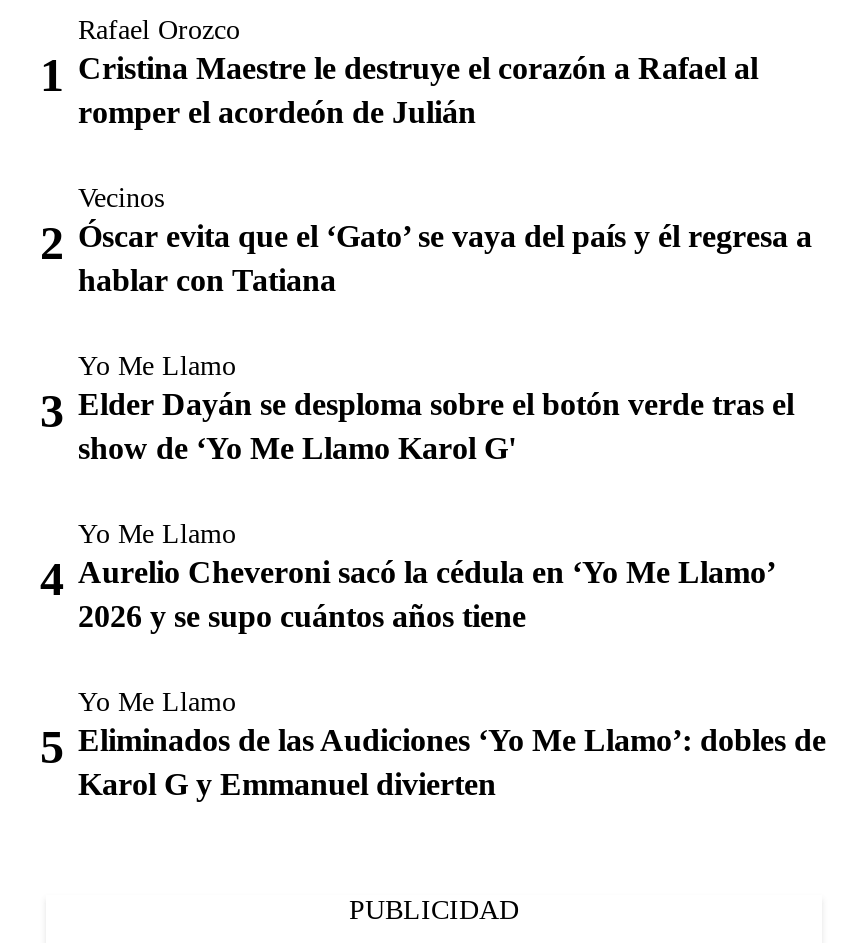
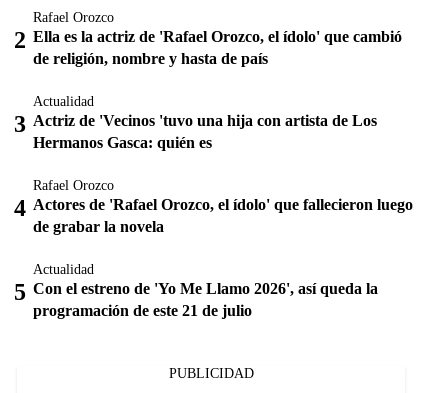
- Cristina Maestre le destruye el corazón a Rafael al
- romper el acordeón de Julián
- Vecinos
- Óscar evita que el ‘Gato’ se vaya del país y él regresa a
- hablar con Tatiana
- Yo Me Llamo
- Elder Dayán se desploma sobre el botón verde tras el
- show de ‘Yo Me Llamo Karol G'
- Yo Me Llamo
- Aurelio Cheveroni sacó la cédula en ‘Yo Me Llamo’
- 2026 y se supo cuántos años tiene
- Yo Me Llamo
- Eliminados de las Audiciones ‘Yo Me Llamo’: dobles de
- Karol G y Emmanuel divierten
+ Ella es la actriz de 'Rafael Orozco, el ídolo' que cambió
+ de religión, nombre y hasta de país
+ Actualidad
+ Actriz de 'Vecinos 'tuvo una hija con artista de Los
+ Hermanos Gasca: quién es
+ Rafael Orozco
+ Actores de 'Rafael Orozco, el ídolo' que fallecieron luego
+ de grabar la novela
+ Actualidad
+ Con el estreno de 'Yo Me Llamo 2026', así queda la
+ programación de este 21 de julio
